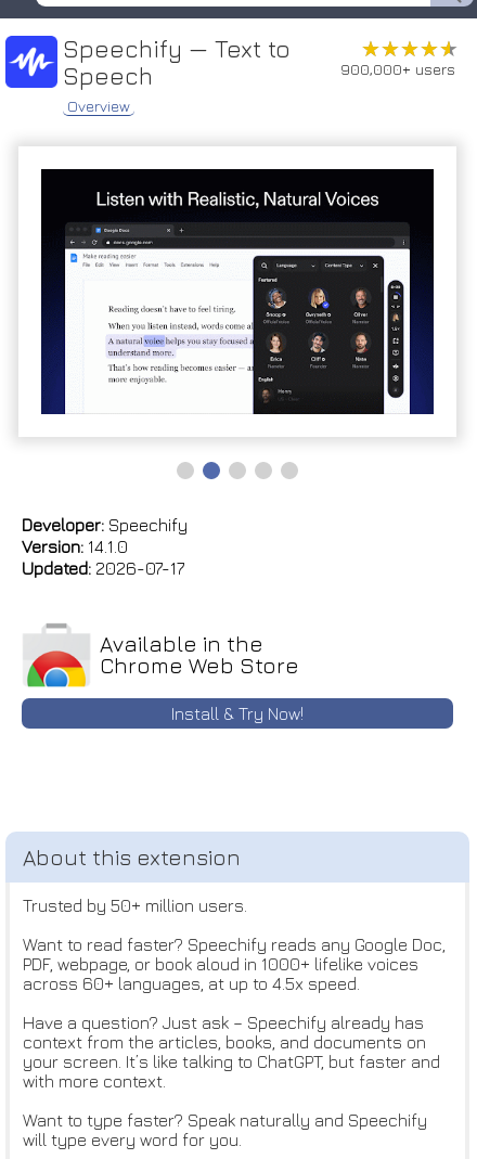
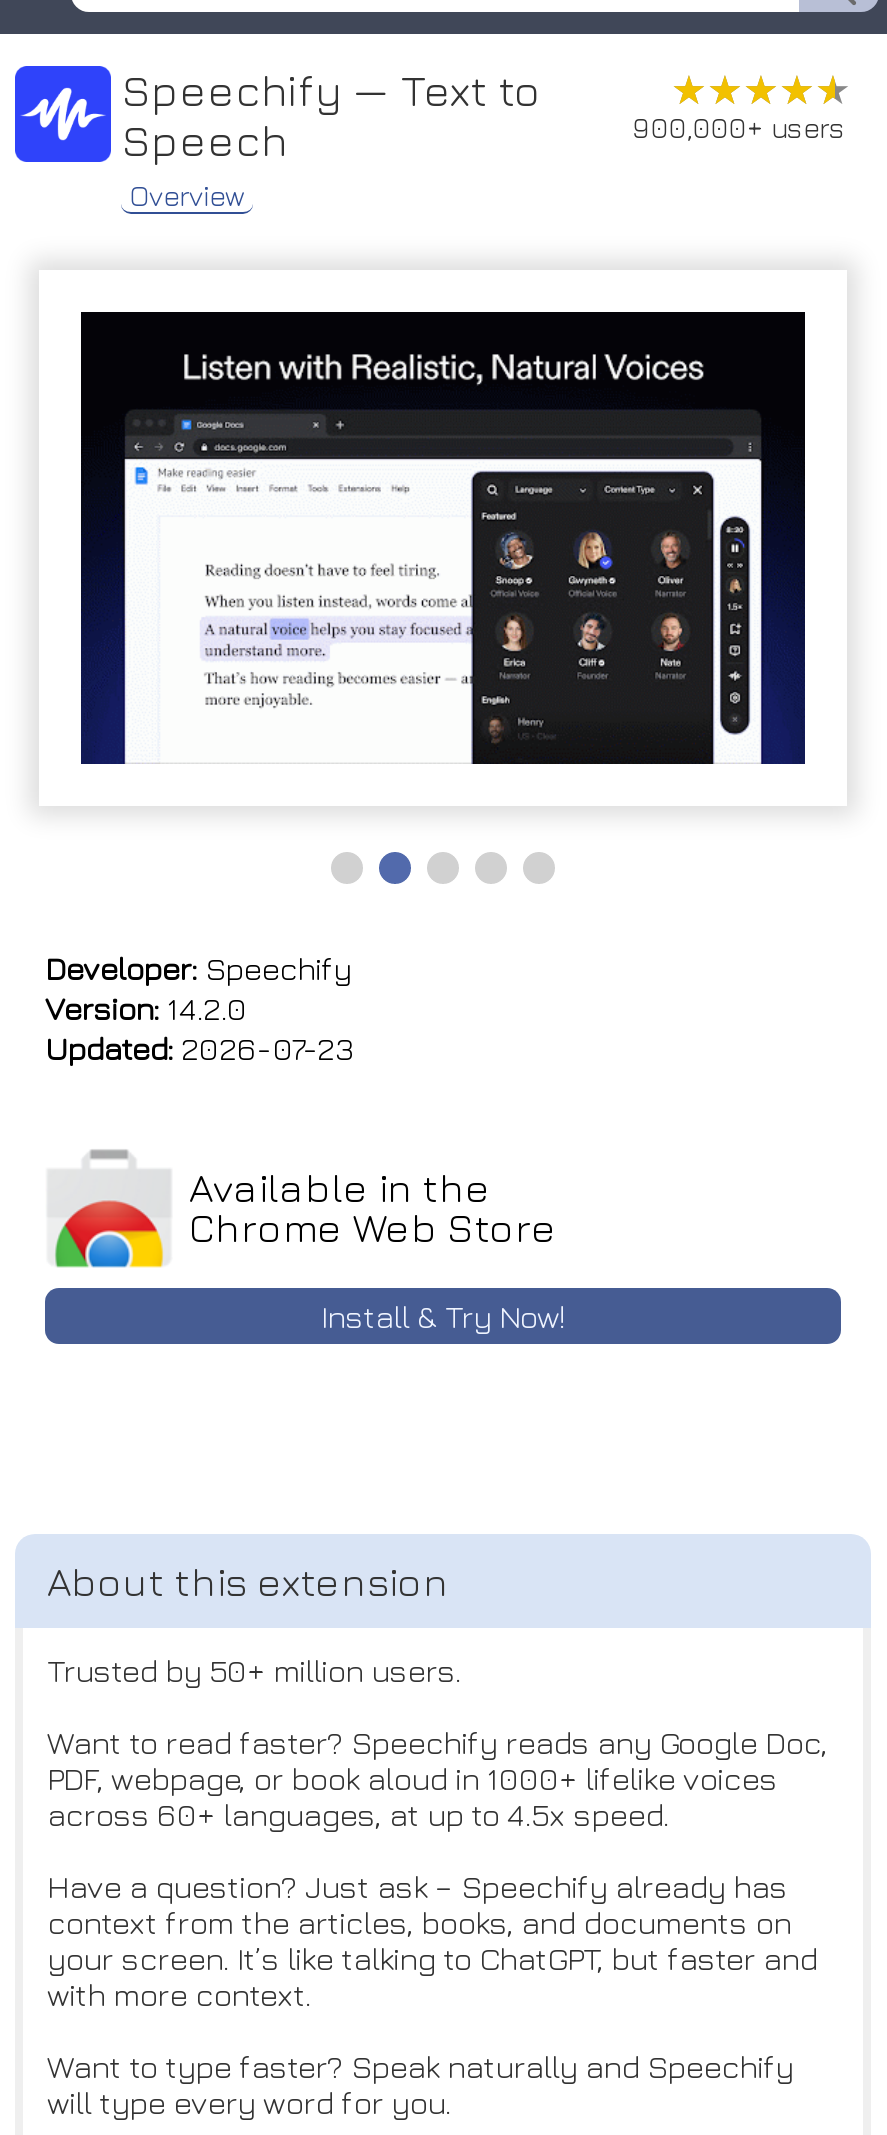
- Version: 14.1.0
+ Version: 14.2.0

- Updated: 2026-07-17
+ Updated: 2026-07-23
